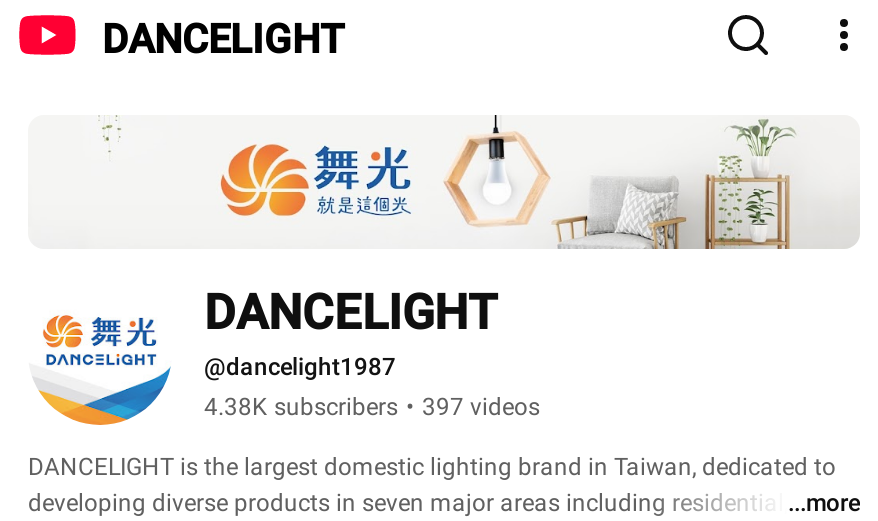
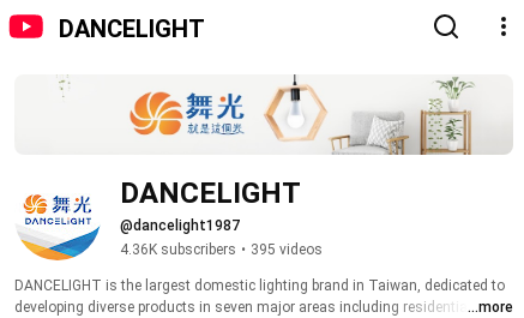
- 4.38K subscribers • 397 videos
+ 4.36K subscribers • 395 videos
